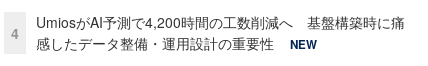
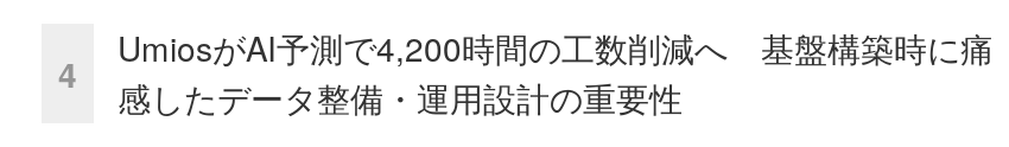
- NEW
